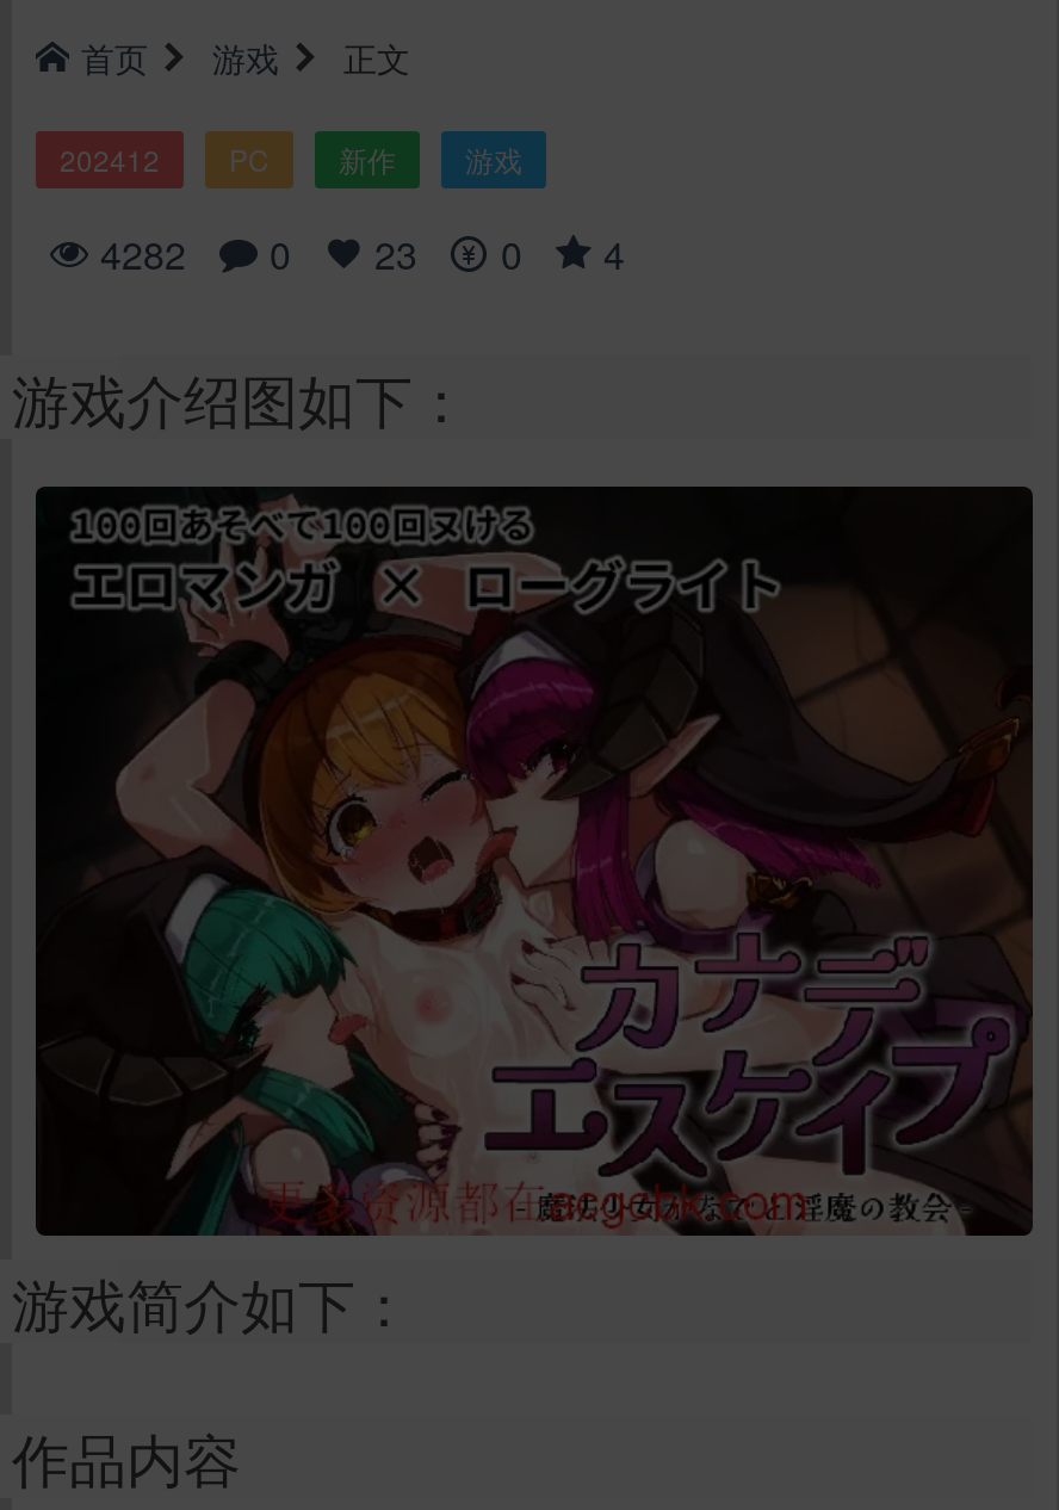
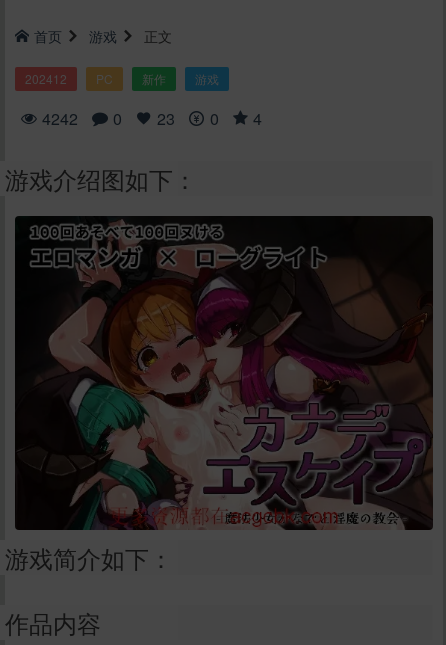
- 4282 0 23 0 4
+ 4242 0 23 0 4
